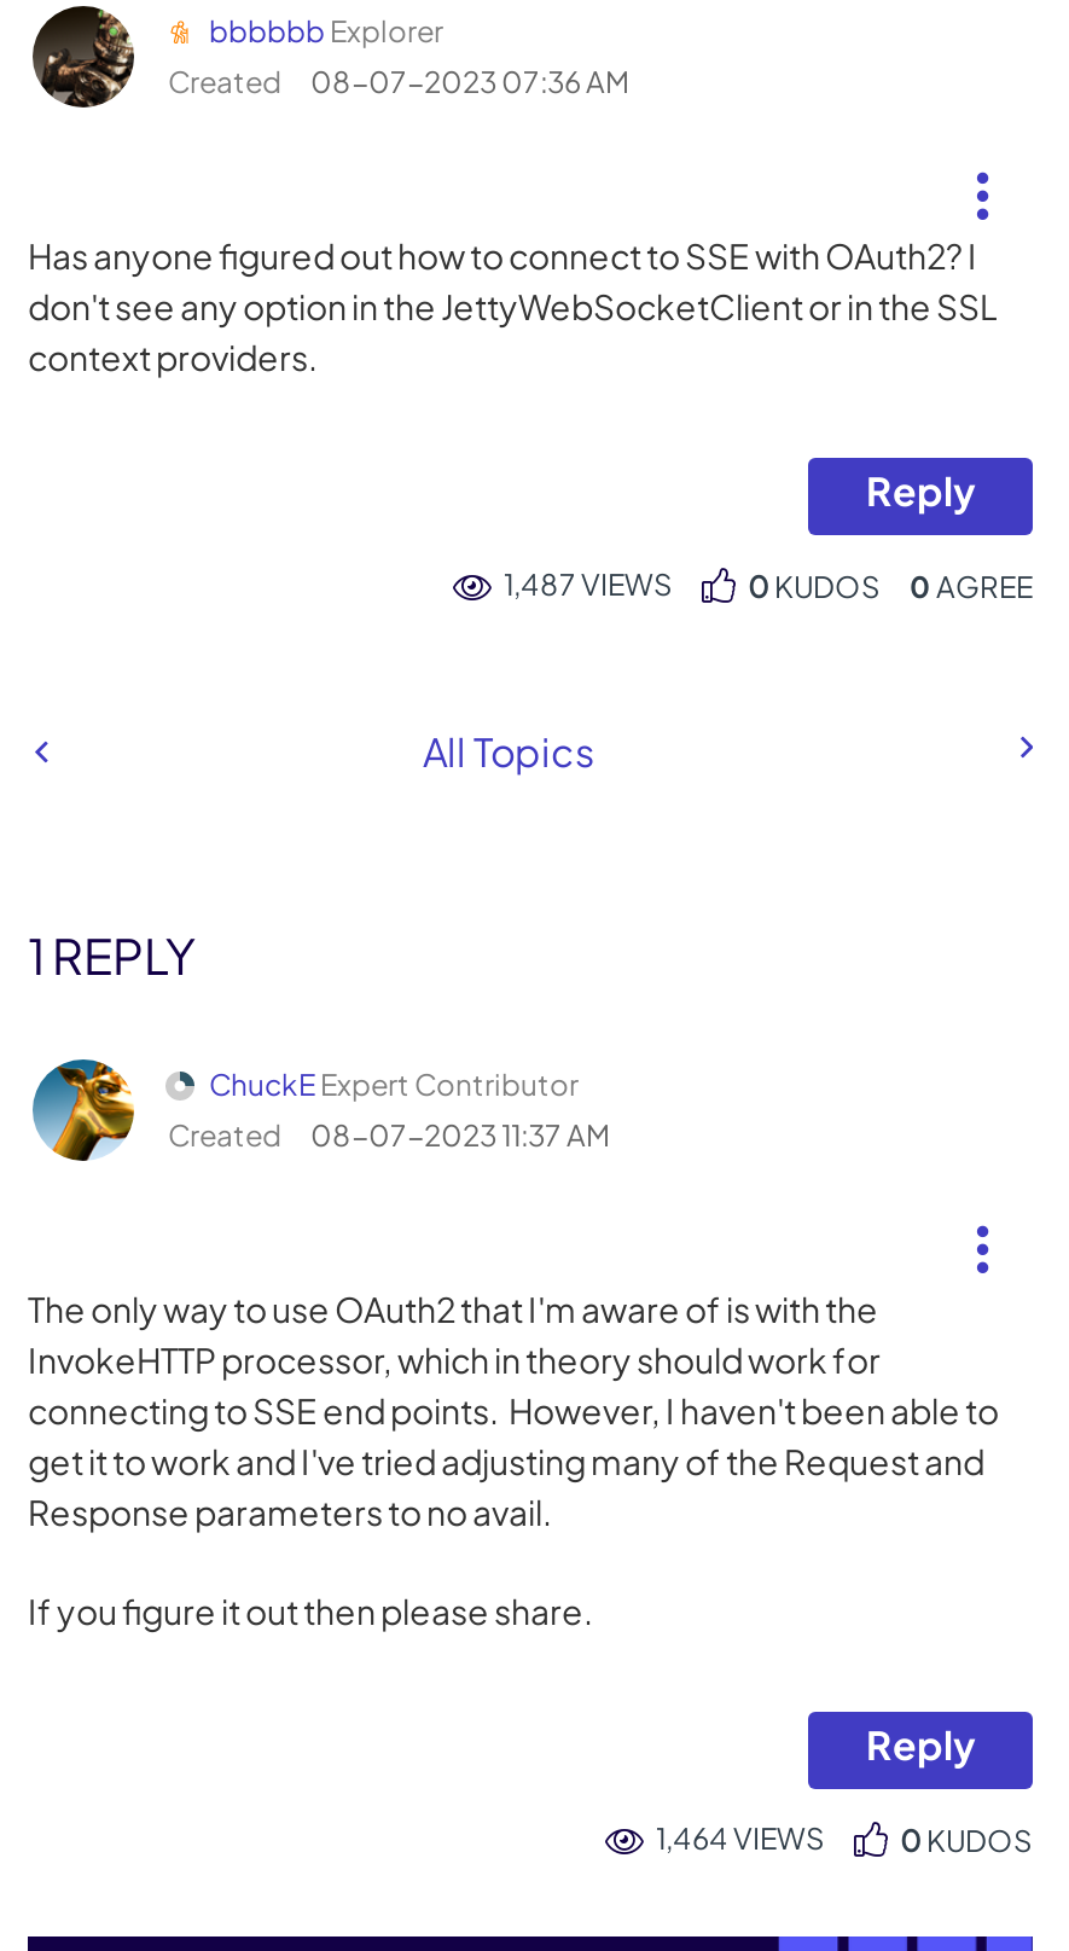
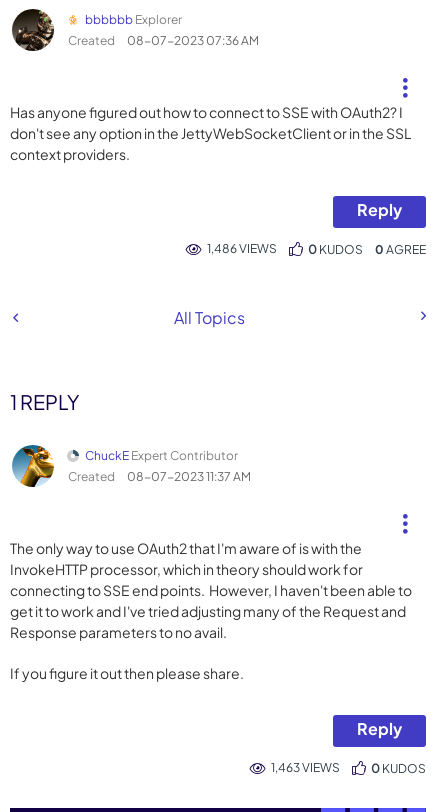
- 1,487 VIEWS
+ 1,486 VIEWS

- 1,464 VIEWS
+ 1,463 VIEWS
